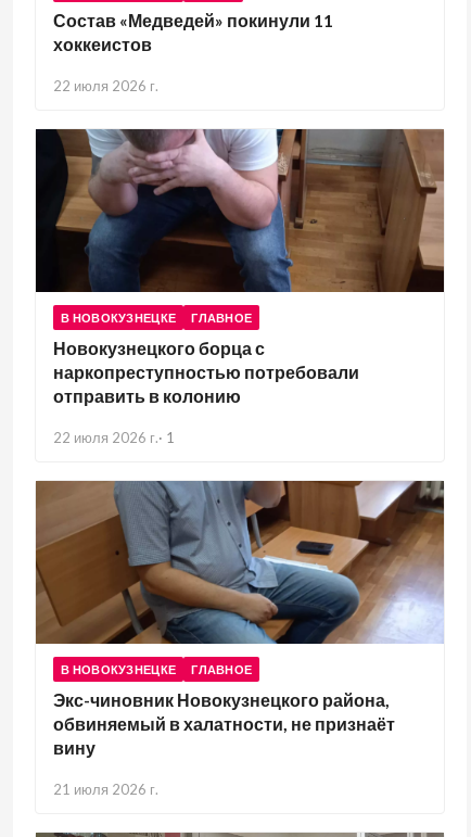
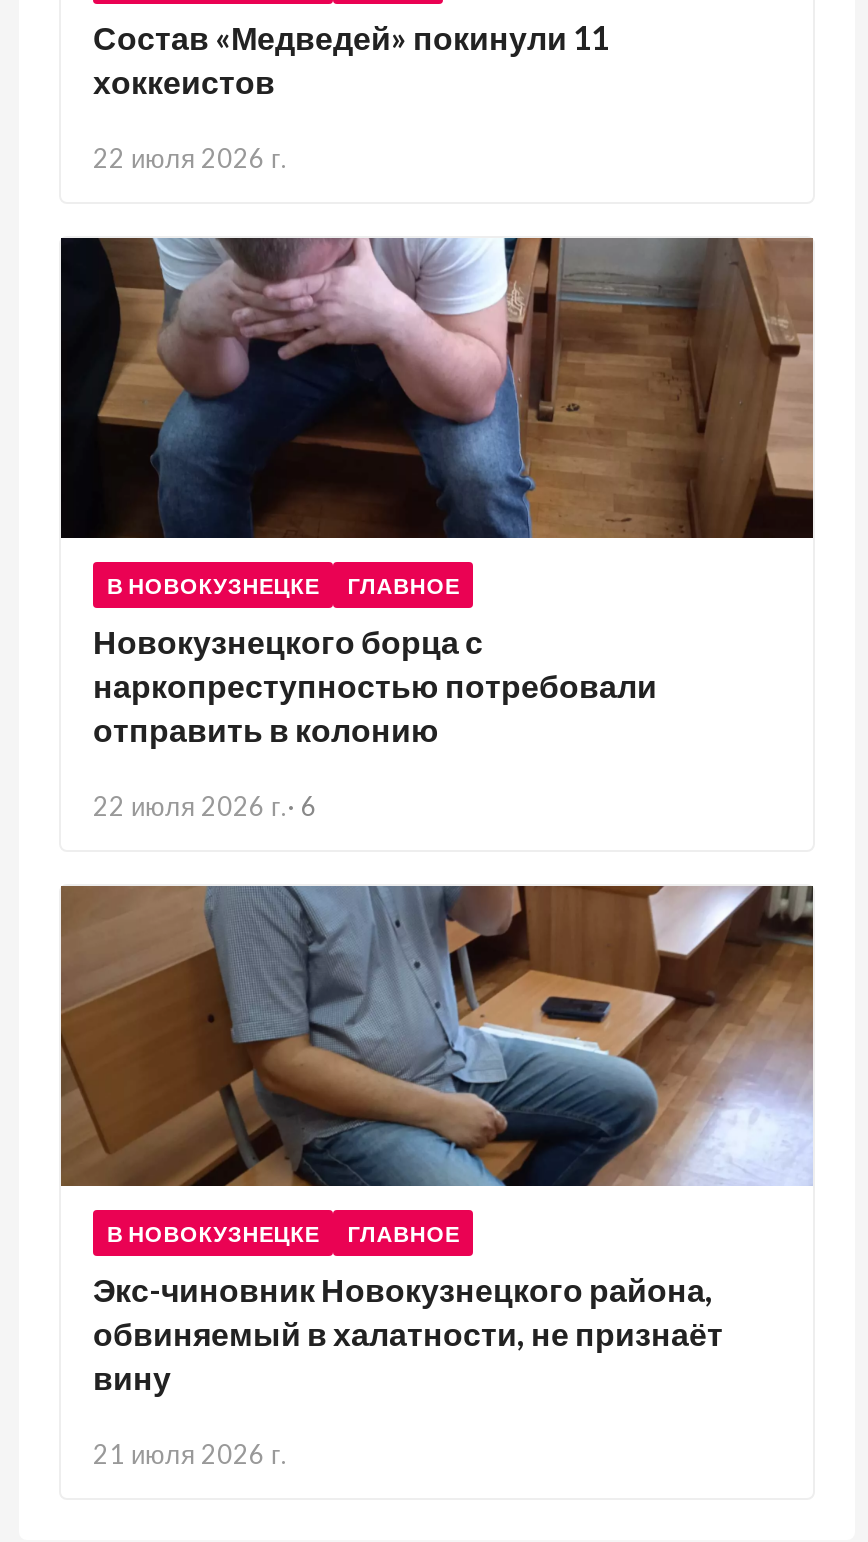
- 22 июля 2026 г. · 1
+ 22 июля 2026 г. · 6
